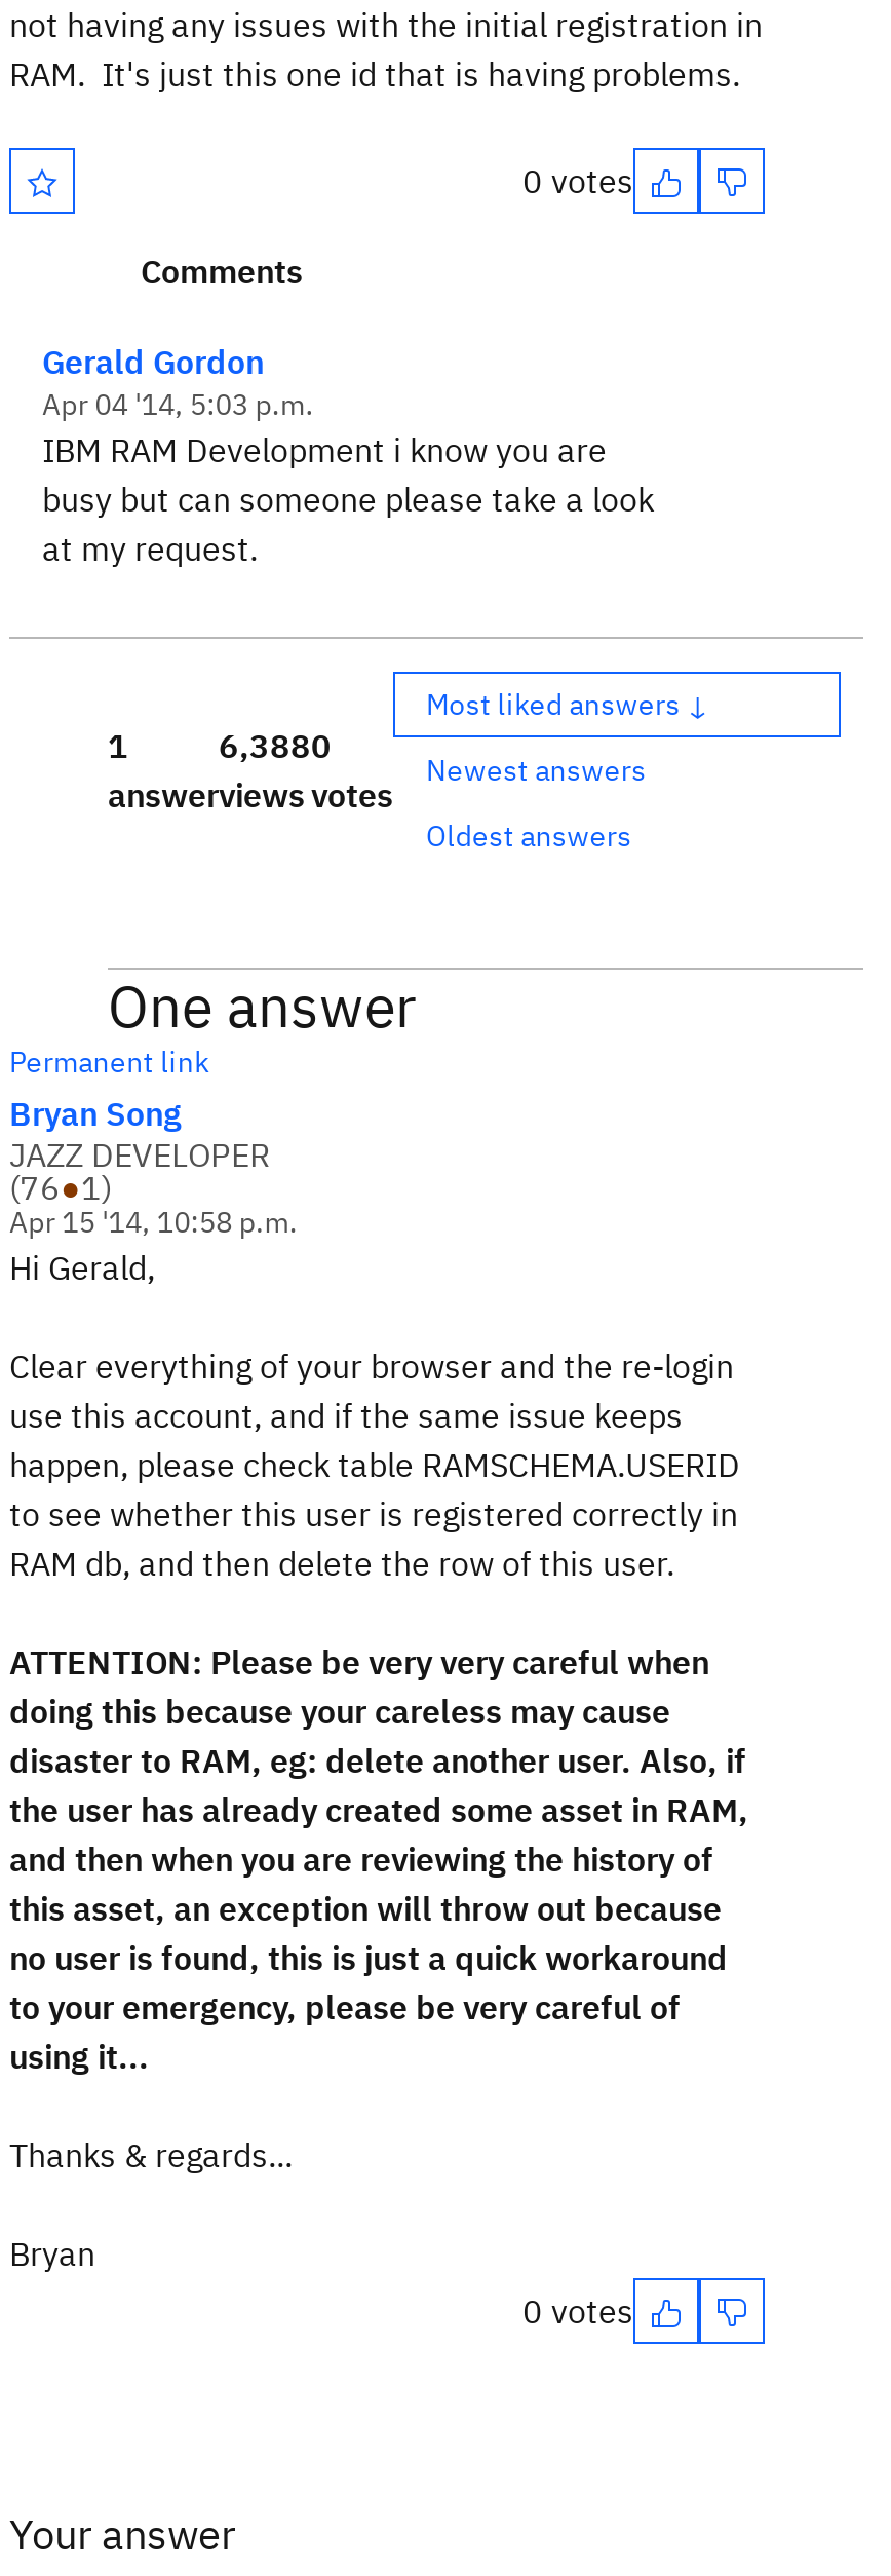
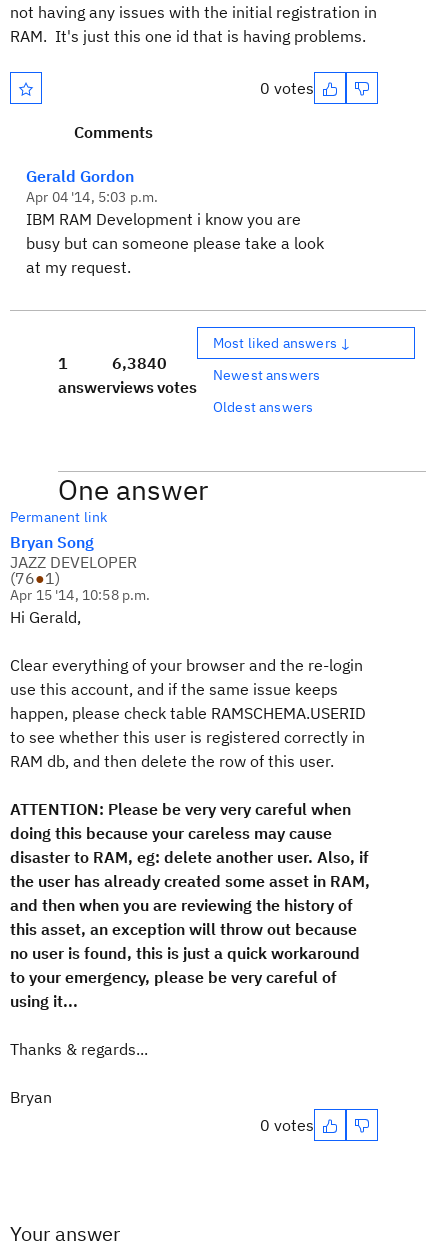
- 6,388 0
+ 6,384 0
